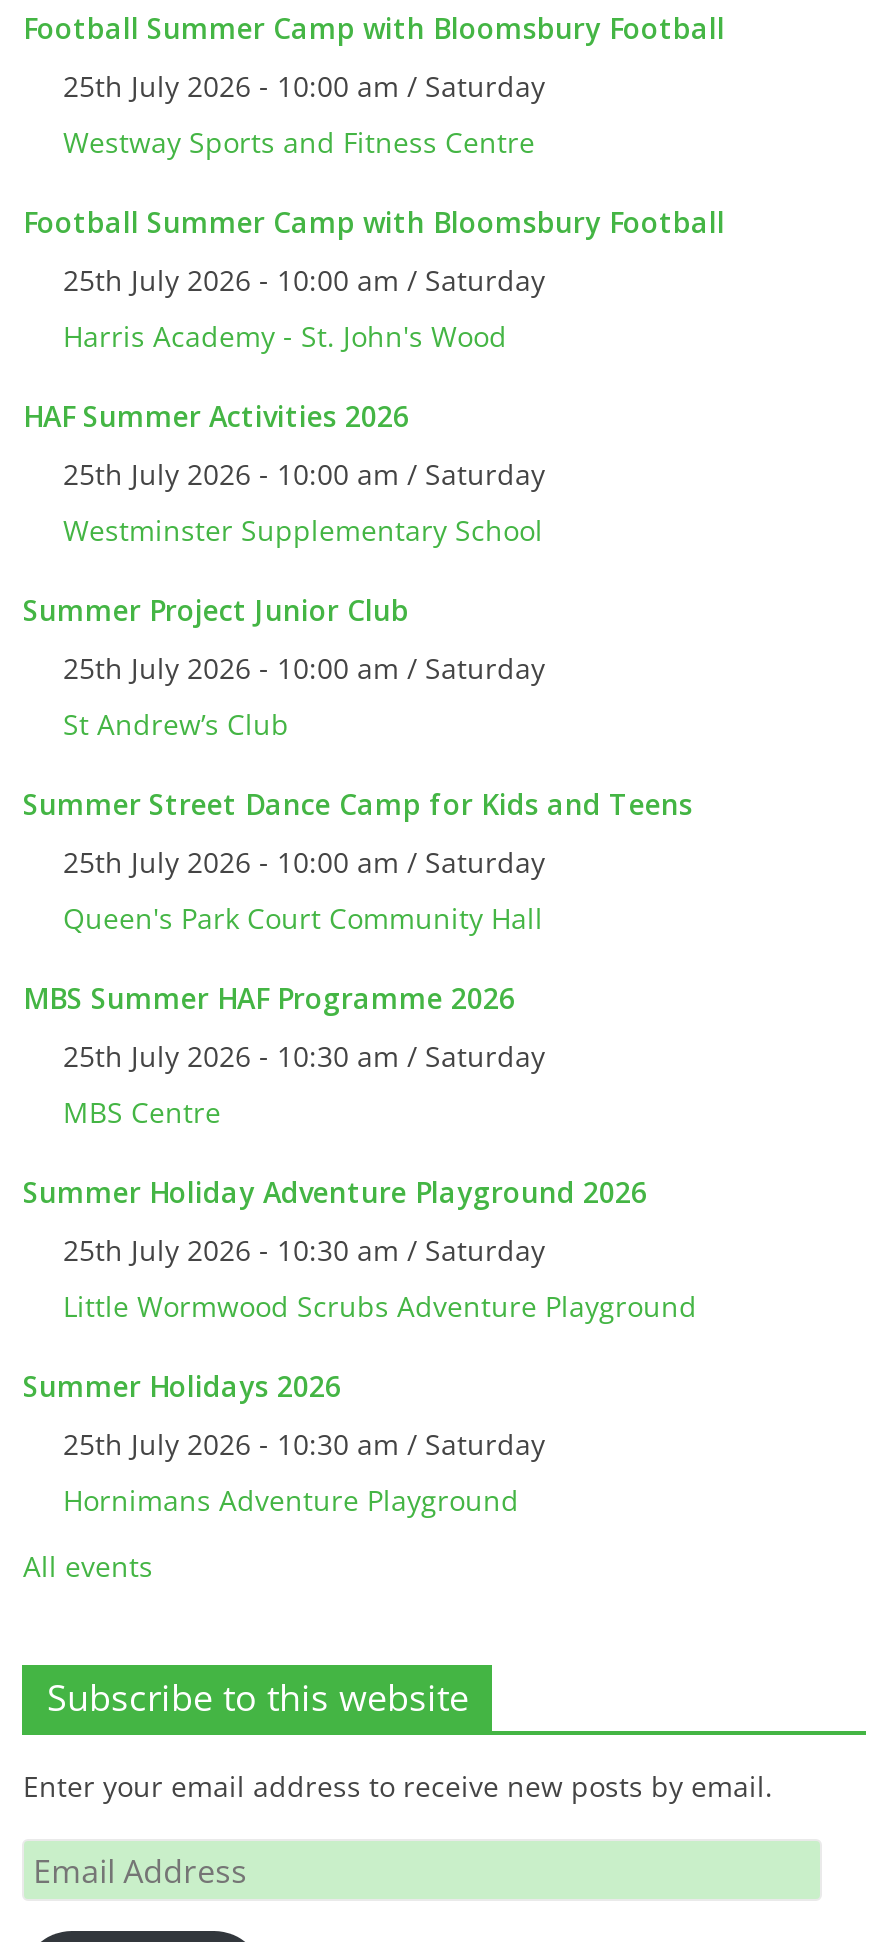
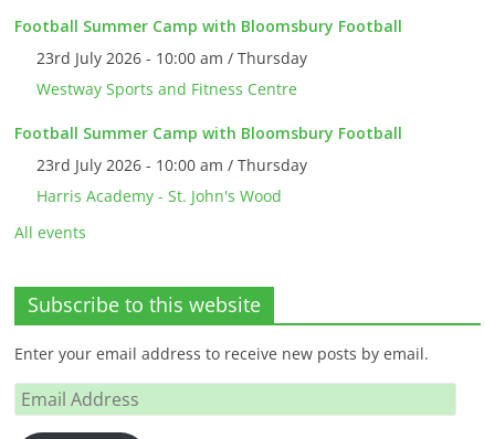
- 25th July 2026 - 10:00 am / Saturday
+ 23rd July 2026 - 10:00 am / Thursday

- 25th July 2026 - 10:00 am / Saturday
+ 23rd July 2026 - 10:00 am / Thursday

- HAF Summer Activities 2026
- 25th July 2026 - 10:00 am / Saturday
- Westminster Supplementary School
- Summer Project Junior Club
- 25th July 2026 - 10:00 am / Saturday
- St Andrew’s Club
- Summer Street Dance Camp for Kids and Teens
- 25th July 2026 - 10:00 am / Saturday
- Queen's Park Court Community Hall
- MBS Summer HAF Programme 2026
- 25th July 2026 - 10:30 am / Saturday
- MBS Centre
- Summer Holiday Adventure Playground 2026
- 25th July 2026 - 10:30 am / Saturday
- Little Wormwood Scrubs Adventure Playground
- Summer Holidays 2026
- 25th July 2026 - 10:30 am / Saturday
- Hornimans Adventure Playground
